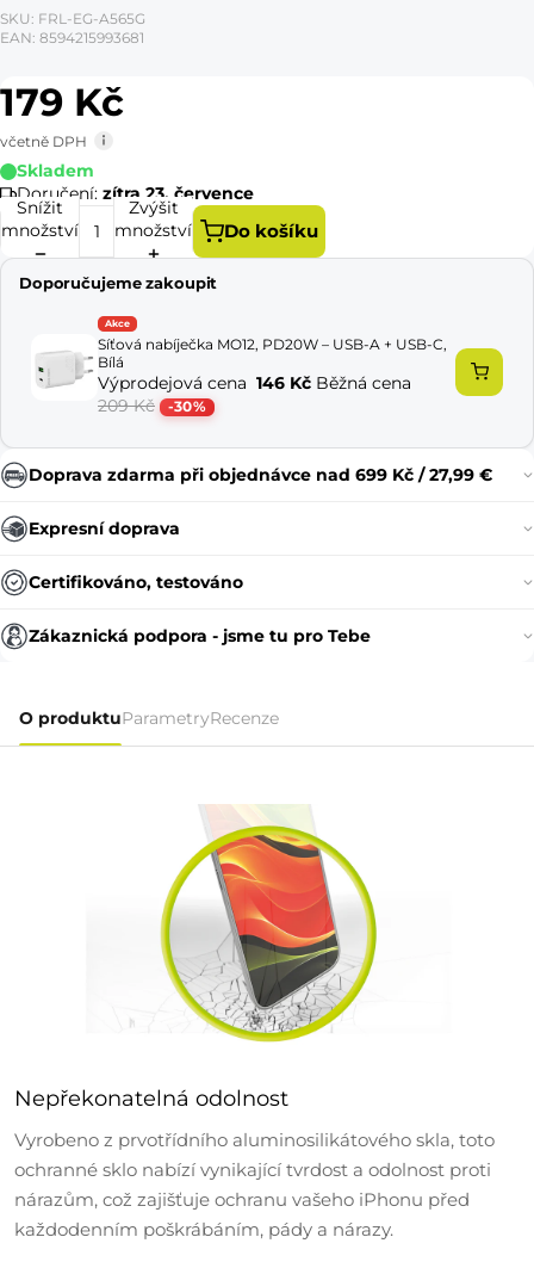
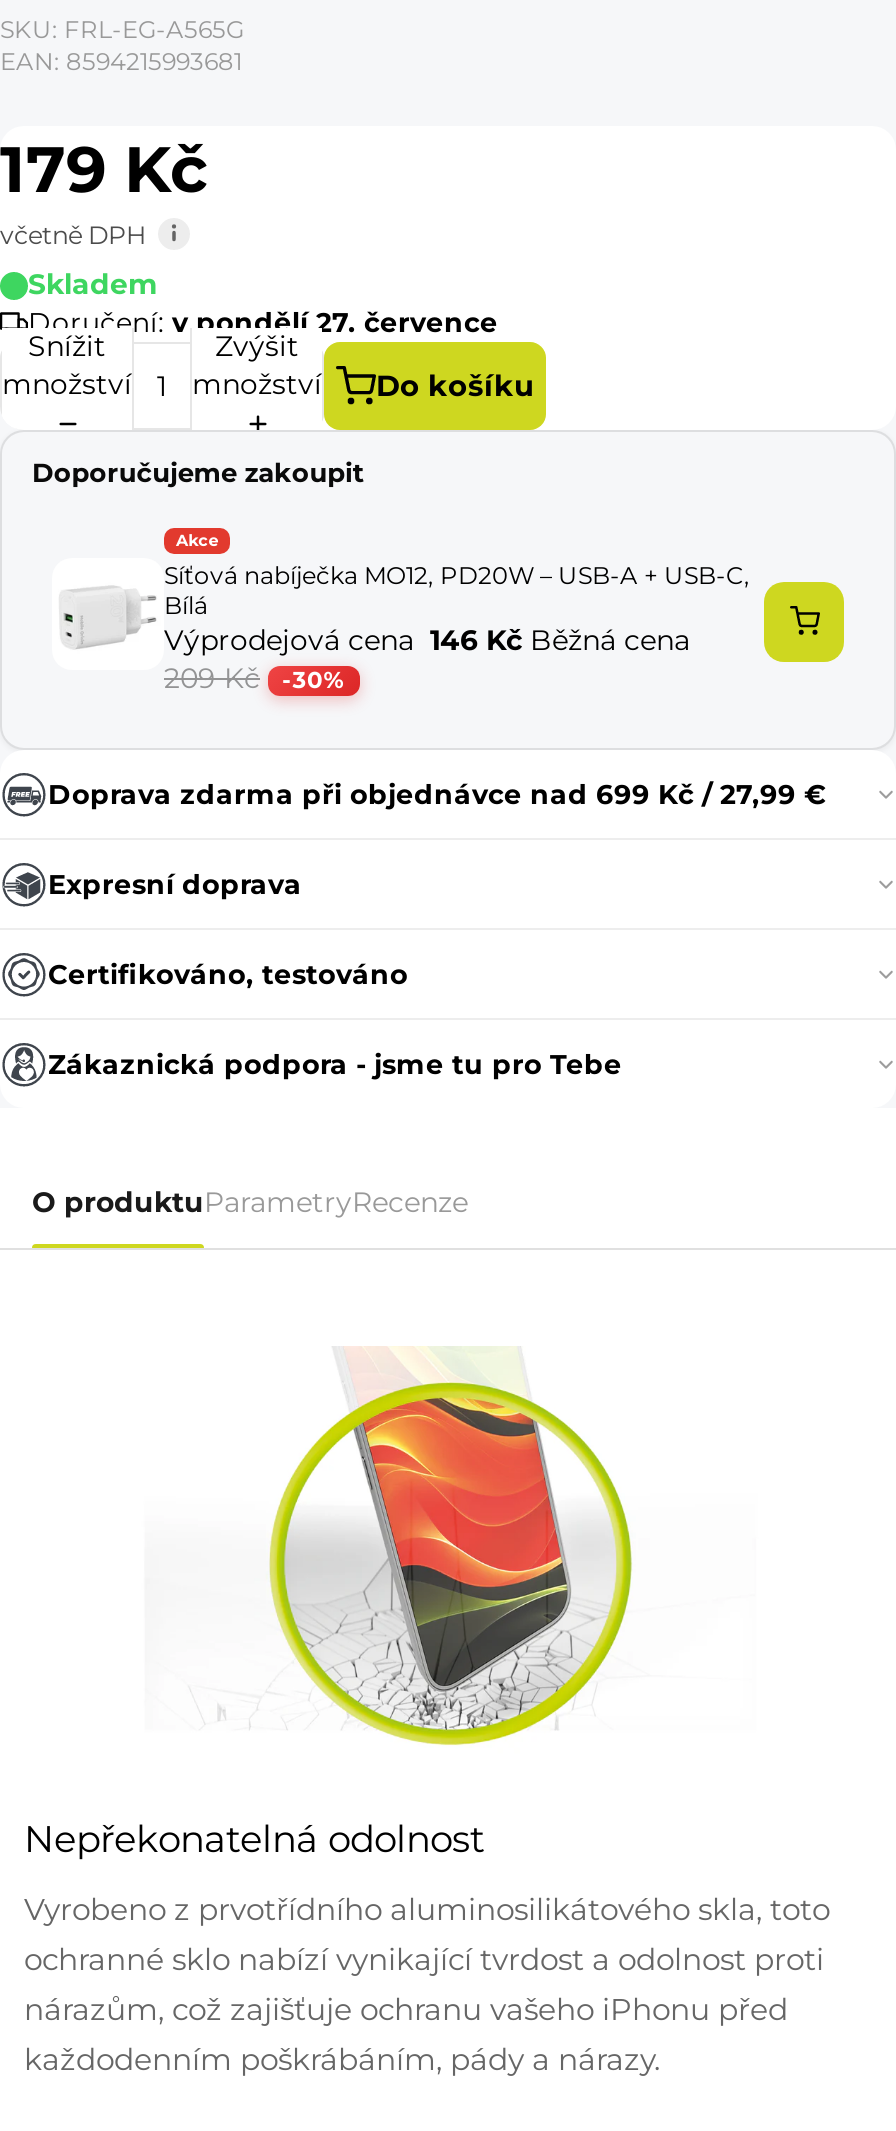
- Doručení: zítra 23. července
+ Doručení: v pondělí 27. července
